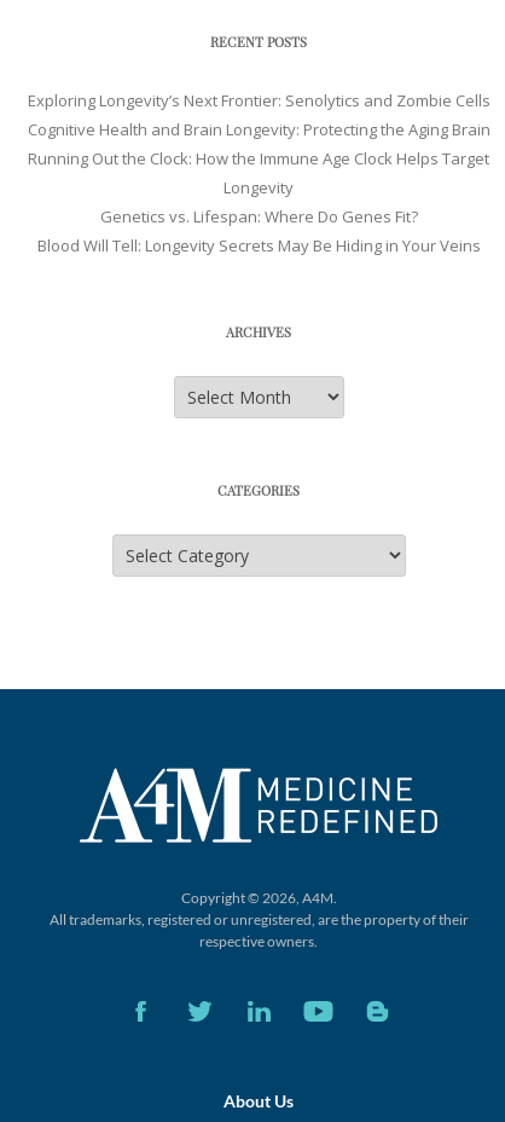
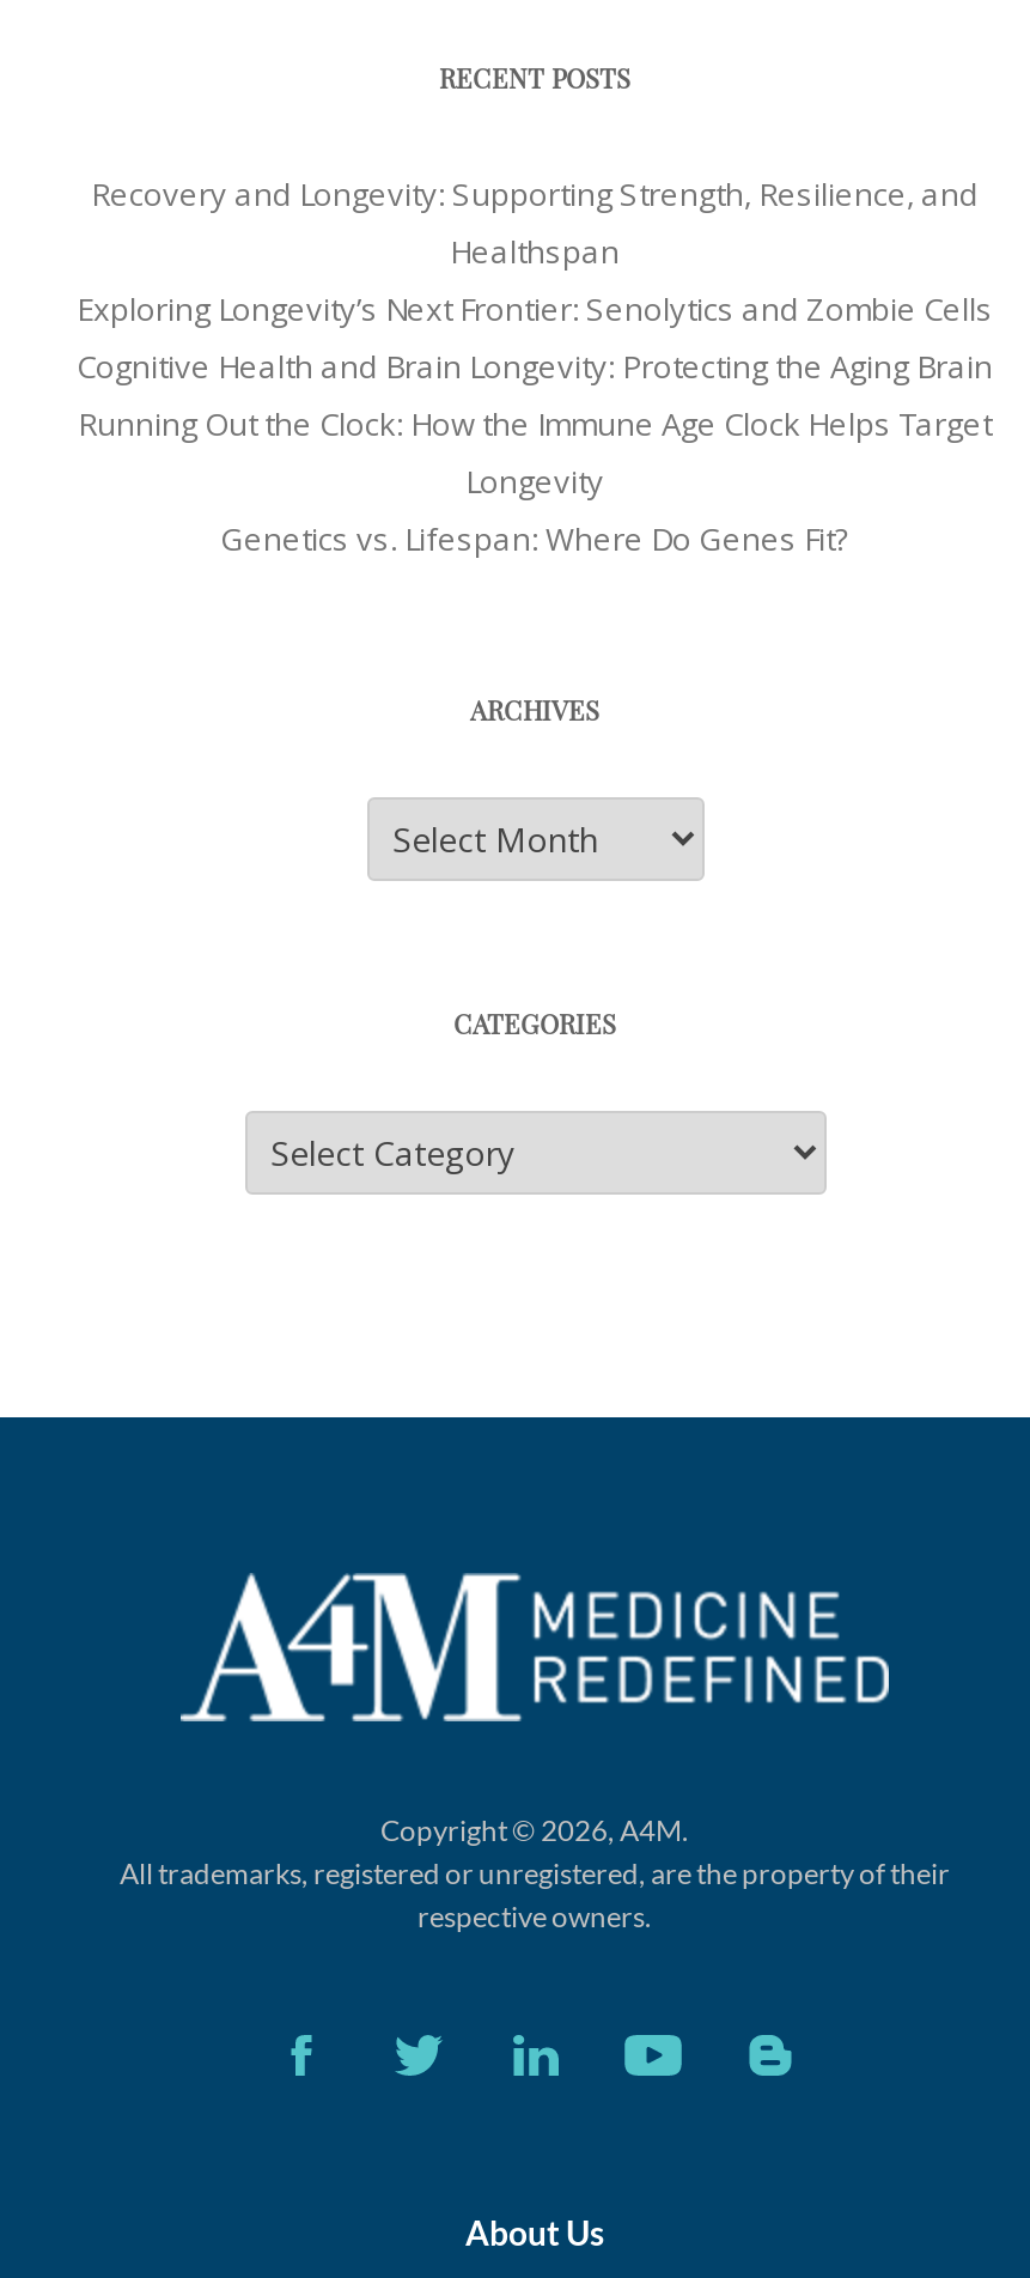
+ Recovery and Longevity: Supporting Strength, Resilience, and
+ Healthspan

moved down: Exploring Longevity’s Next Frontier: Senolytics and Zombie Cells | Cognitive Health and Brain Longevity: Protecting the Aging Brain | Running Out the Clock: How the Immune Age Clock Helps Target | Longevity | Genetics vs. Lifespan: Where Do Genes Fit?

- Blood Will Tell: Longevity Secrets May Be Hiding in Your Veins
